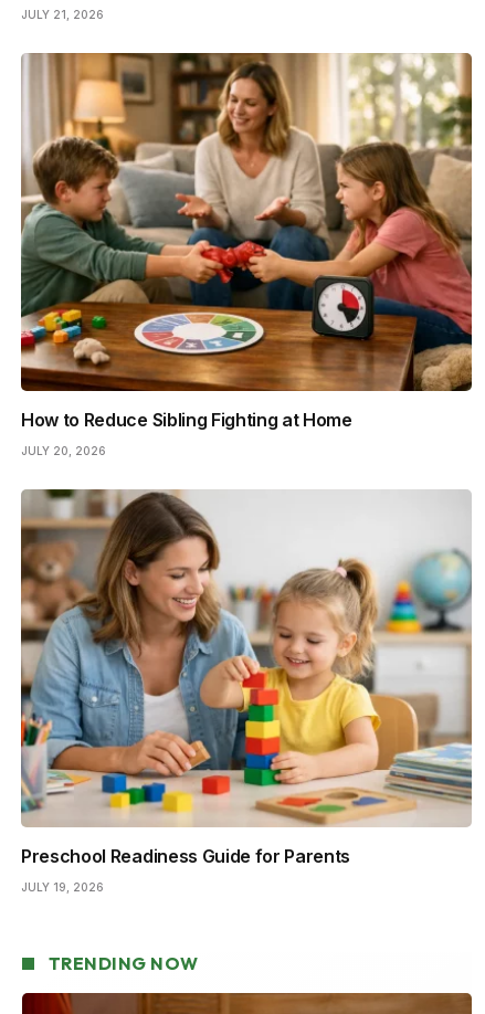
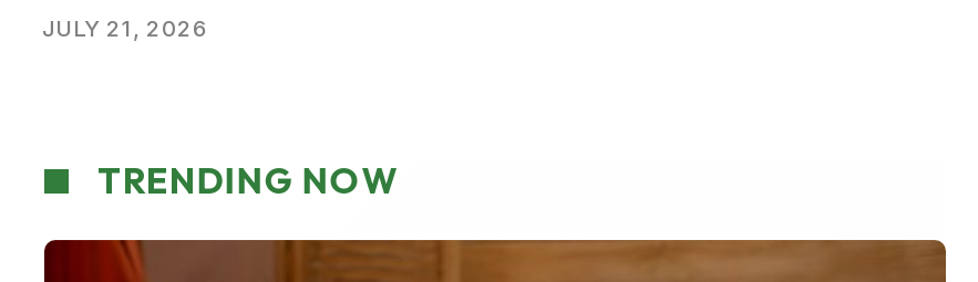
- [image]
- How to Reduce Sibling Fighting at Home
- JULY 20, 2026

- [image]
- Preschool Readiness Guide for Parents
- JULY 19, 2026
